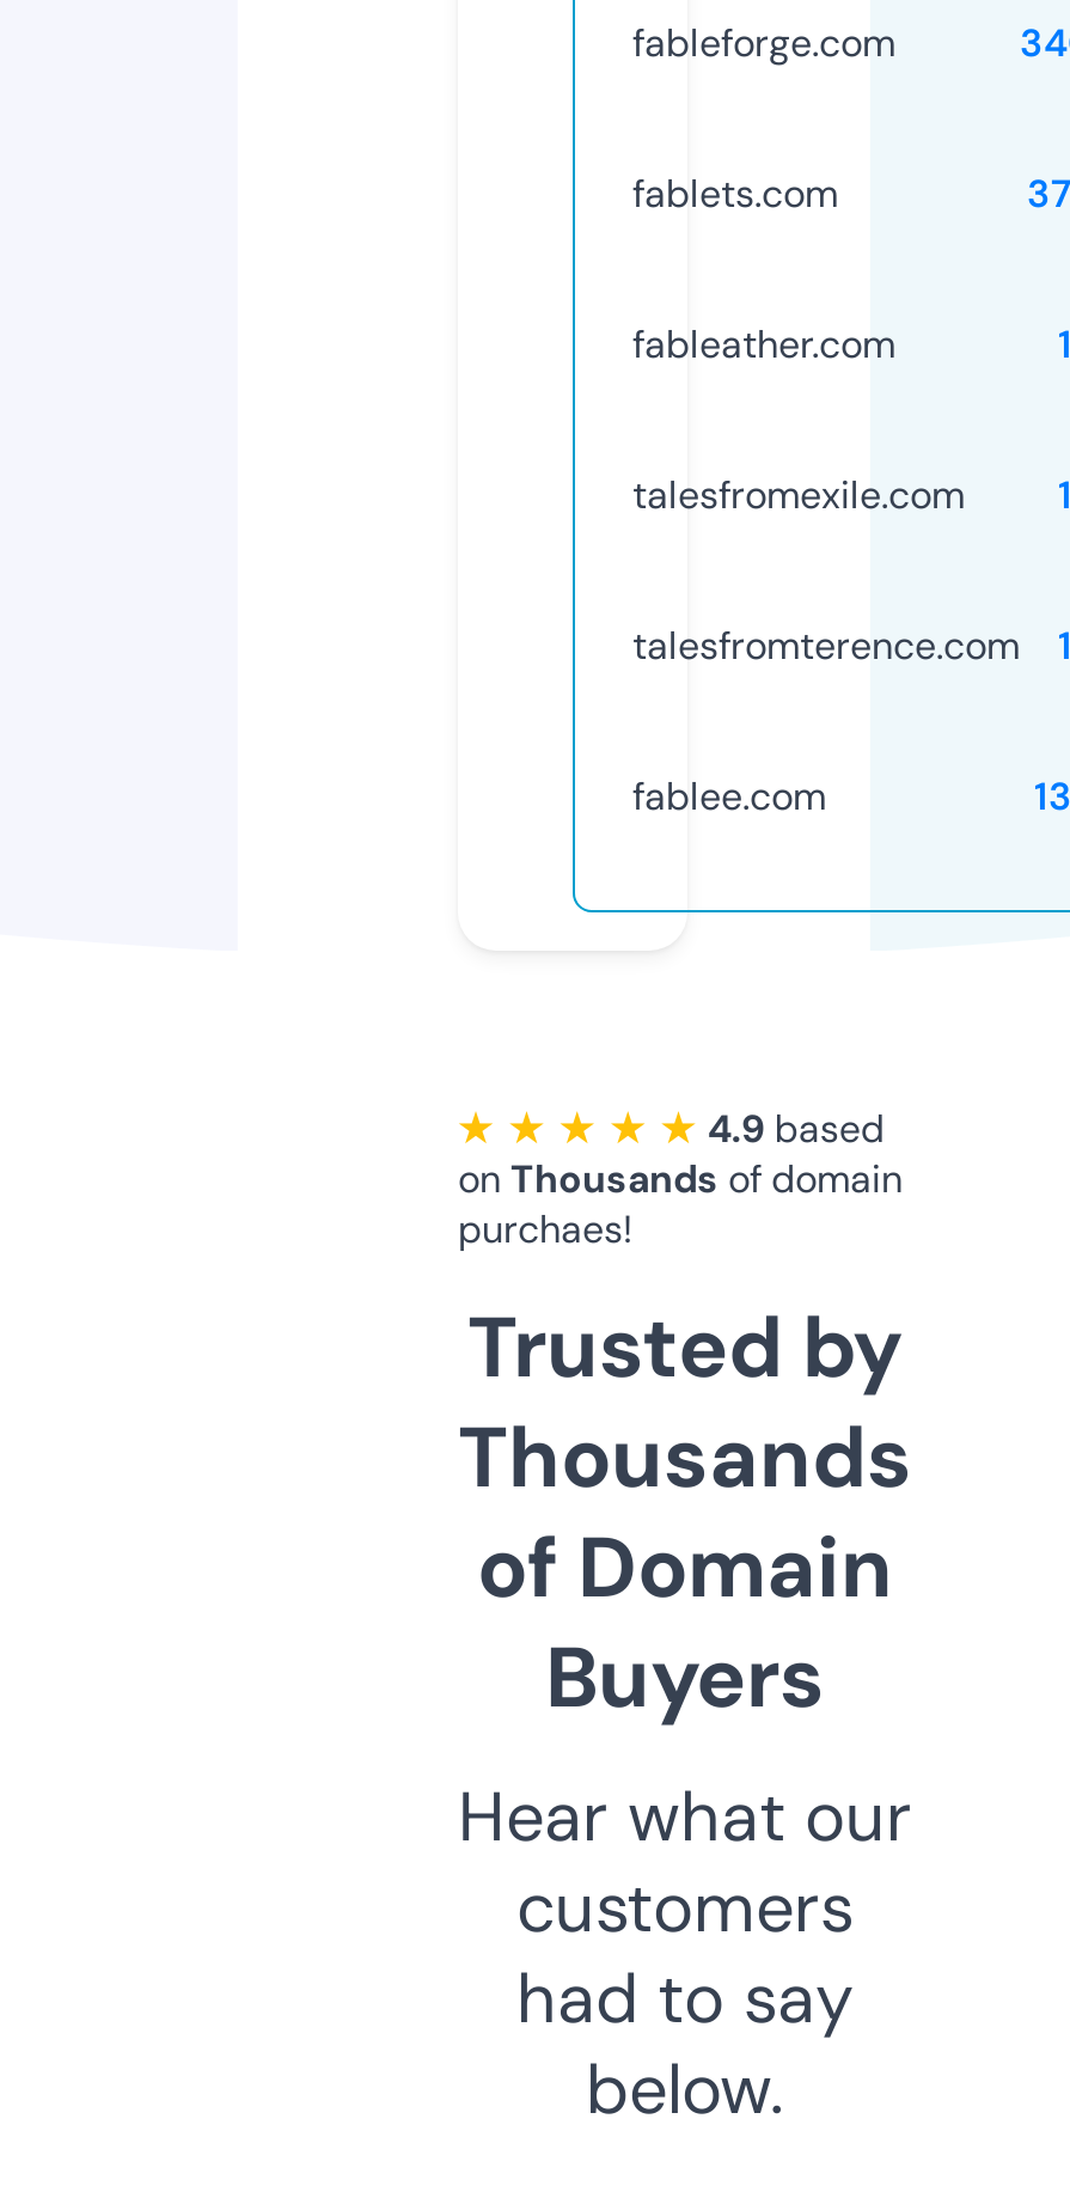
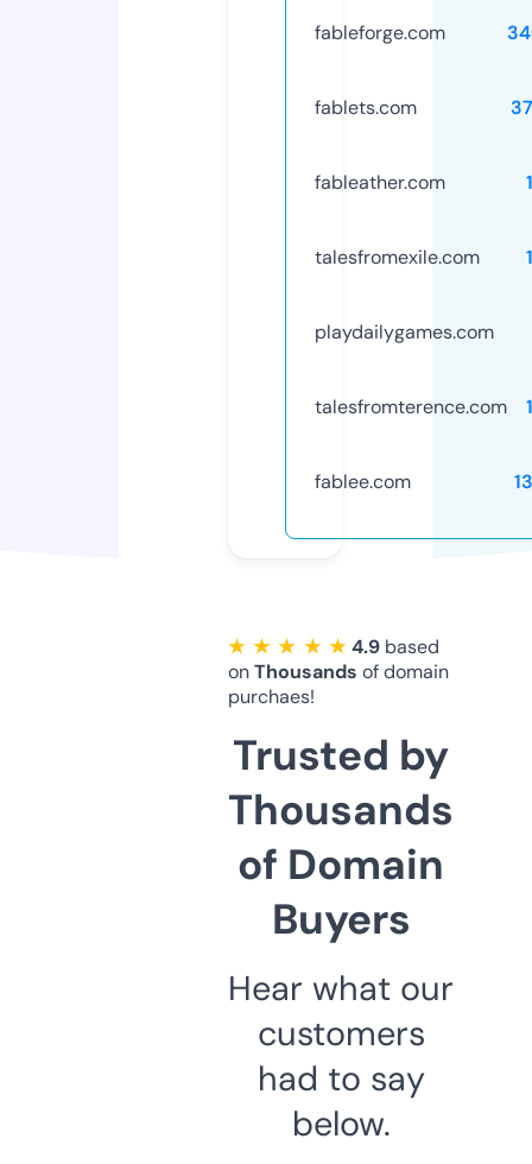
+ playdailygames.com
